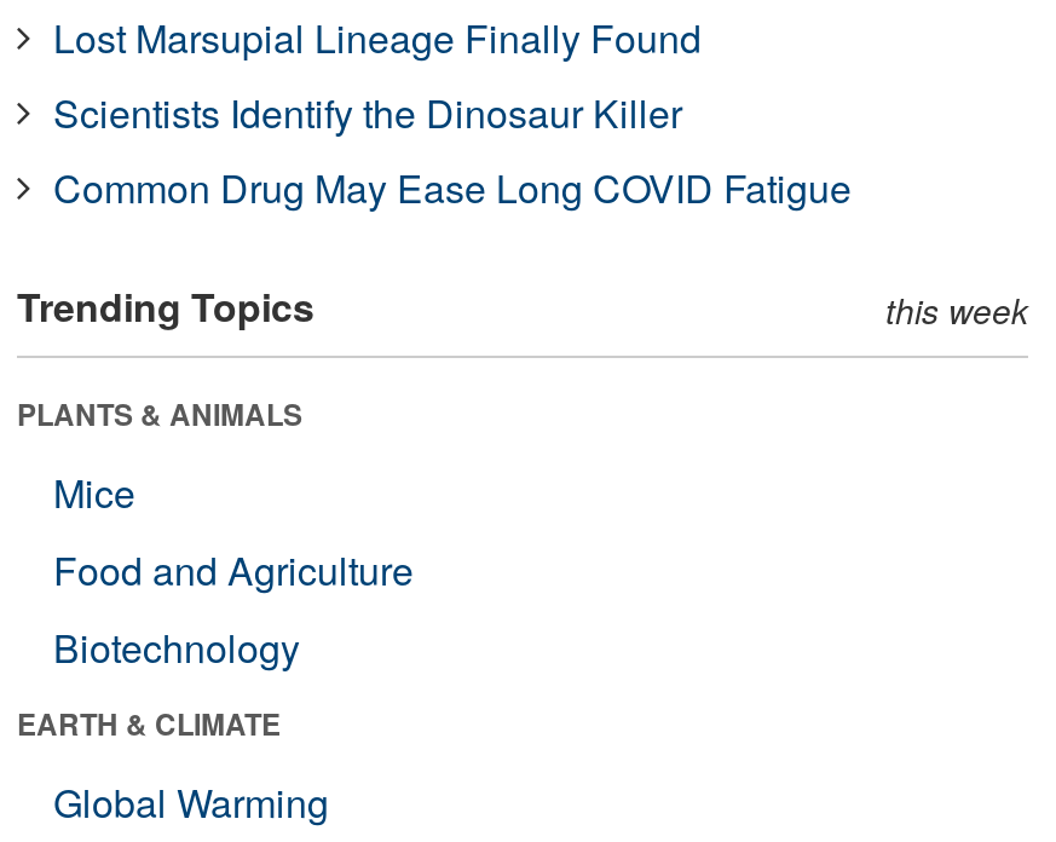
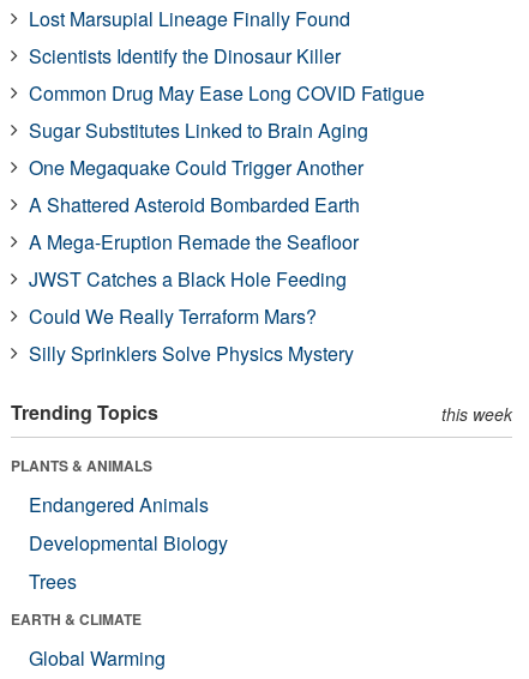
+ Sugar Substitutes Linked to Brain Aging
+ One Megaquake Could Trigger Another
+ A Shattered Asteroid Bombarded Earth
+ A Mega-Eruption Remade the Seafloor
+ JWST Catches a Black Hole Feeding
+ Could We Really Terraform Mars?
+ Silly Sprinklers Solve Physics Mystery

- Mice
- Food and Agriculture
- Biotechnology
+ Endangered Animals
+ Developmental Biology
+ Trees
